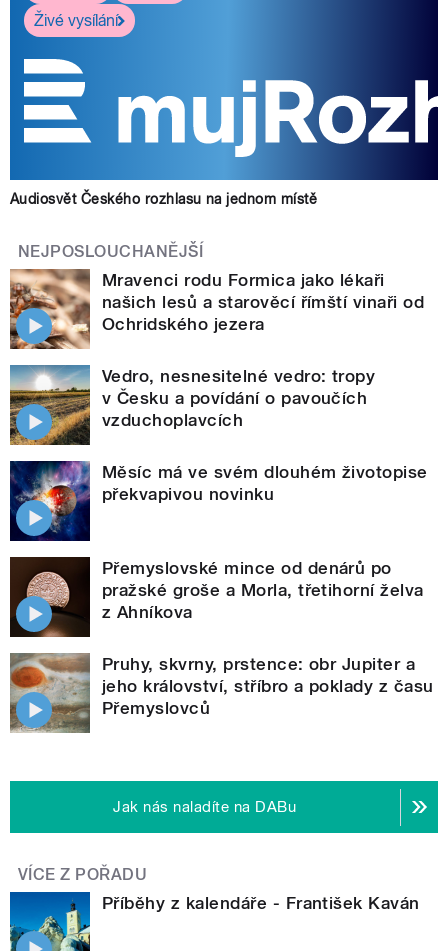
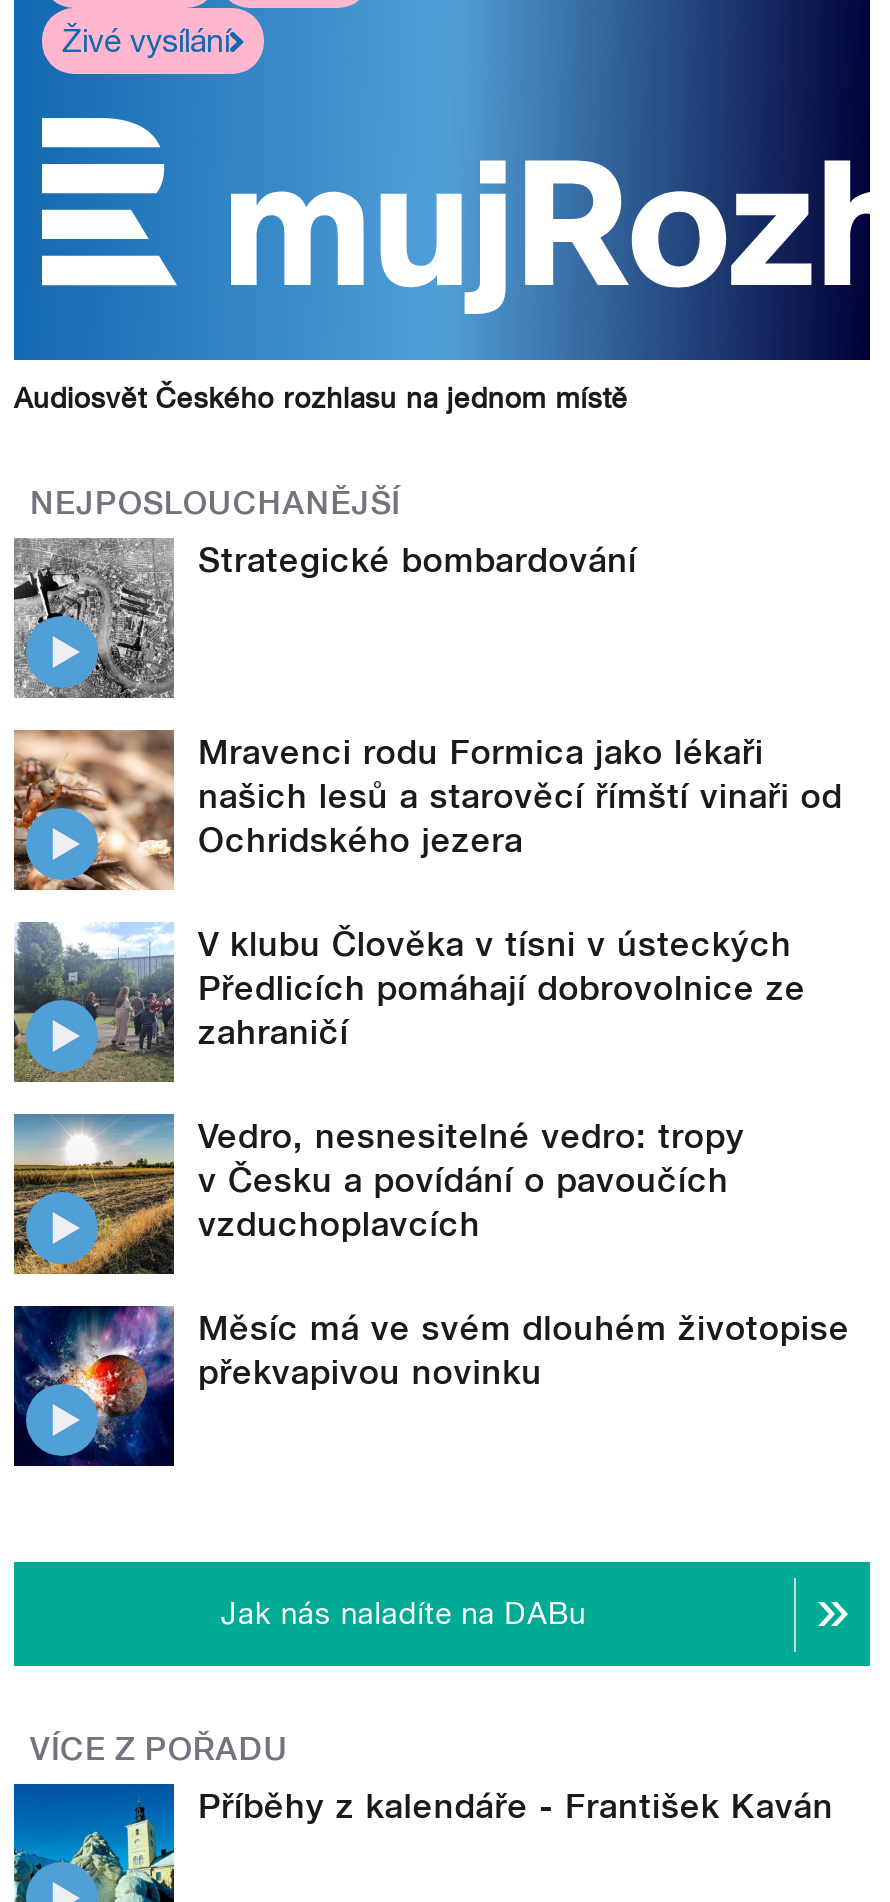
moved down: [image] | Mravenci rodu Formica jako lékaři | našich lesů a starověcí římští vinaři od | Ochridského jezera

+ [image]
+ Strategické bombardování

+ [image]
+ V klubu Člověka v tísni v ústeckých
+ Předlicích pomáhají dobrovolnice ze
+ zahraničí

moved down: [image] | Vedro, nesnesitelné vedro: tropy | v Česku a povídání o pavoučích | vzduchoplavcích | Měsíc má ve svém dlouhém životopise | překvapivou novinku

- [image]
- Přemyslovské mince od denárů po
- pražské groše a Morla, třetihorní želva
- z Ahníkova
- Pruhy, skvrny, prstence: obr Jupiter a
- jeho království, stříbro a poklady z času
- Přemyslovců

- [image]
